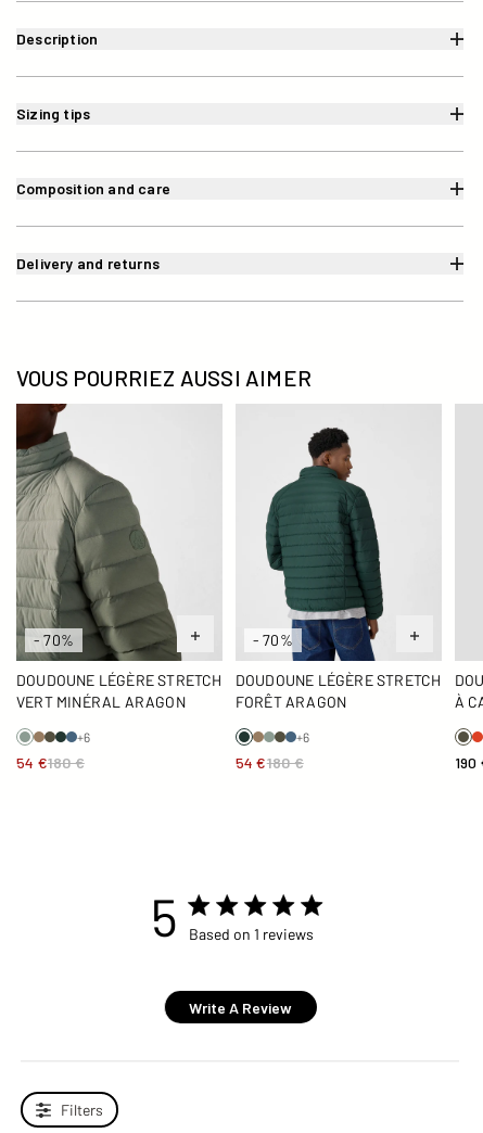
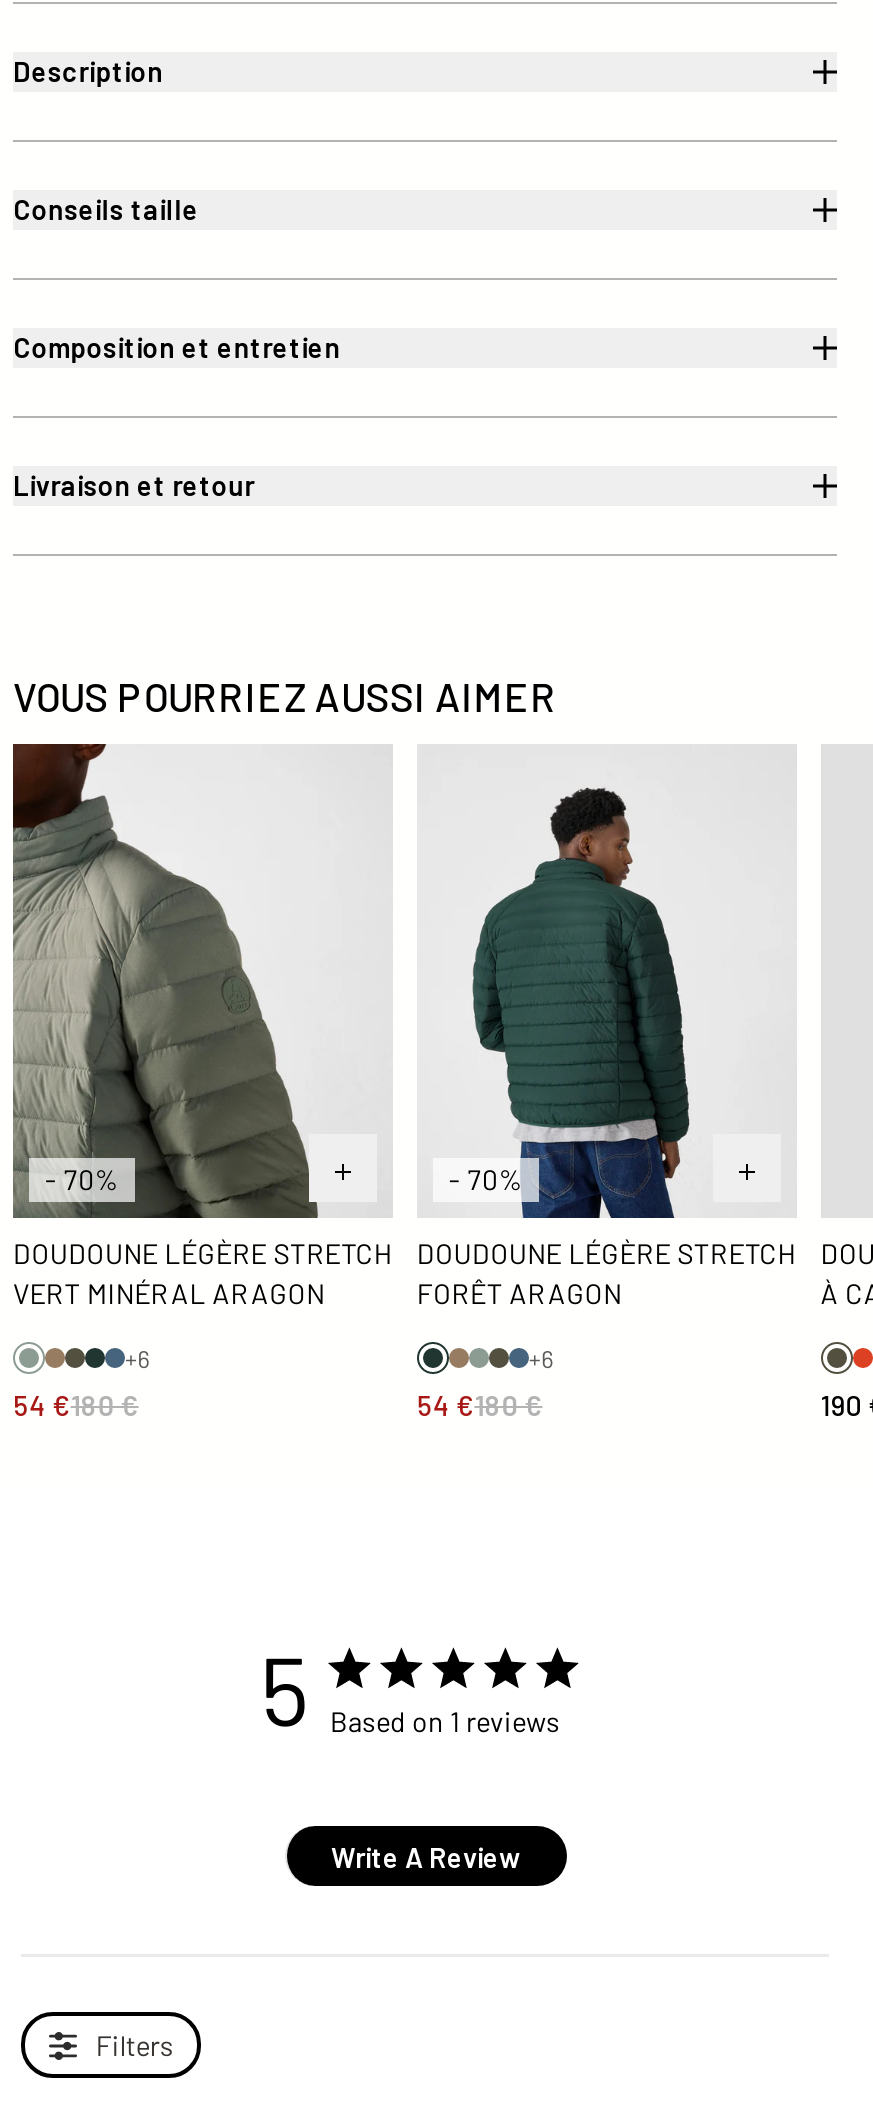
- Sizing tips
+ Conseils taille

- Composition and care
+ Composition et entretien

- Delivery and returns
+ Livraison et retour
